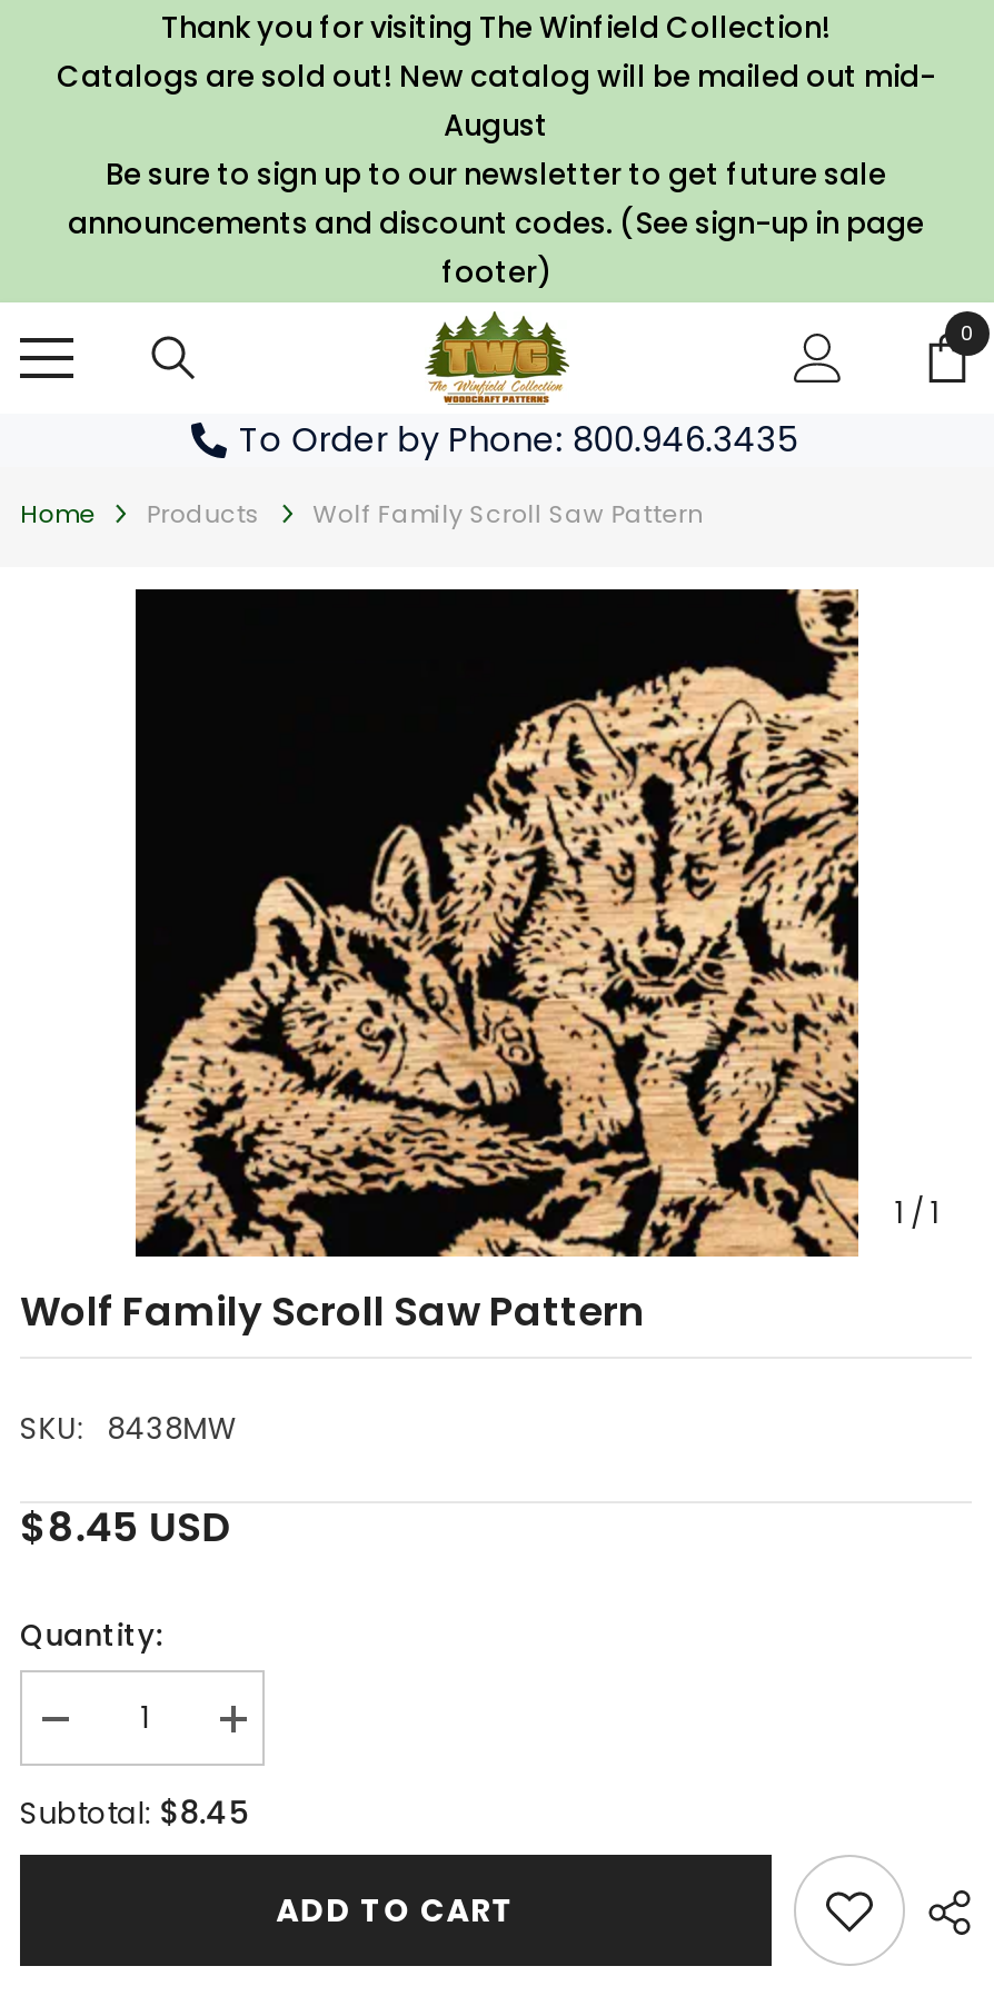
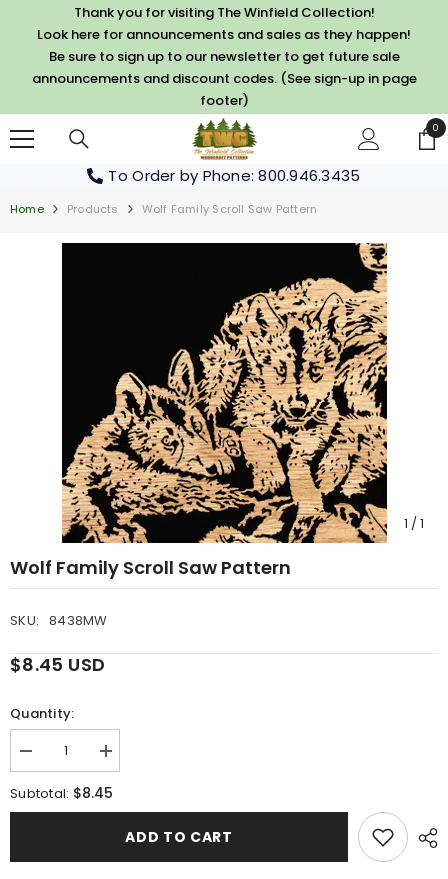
- Catalogs are sold out! New catalog will be mailed out mid-
- August
+ Look here for announcements and sales as they happen!
